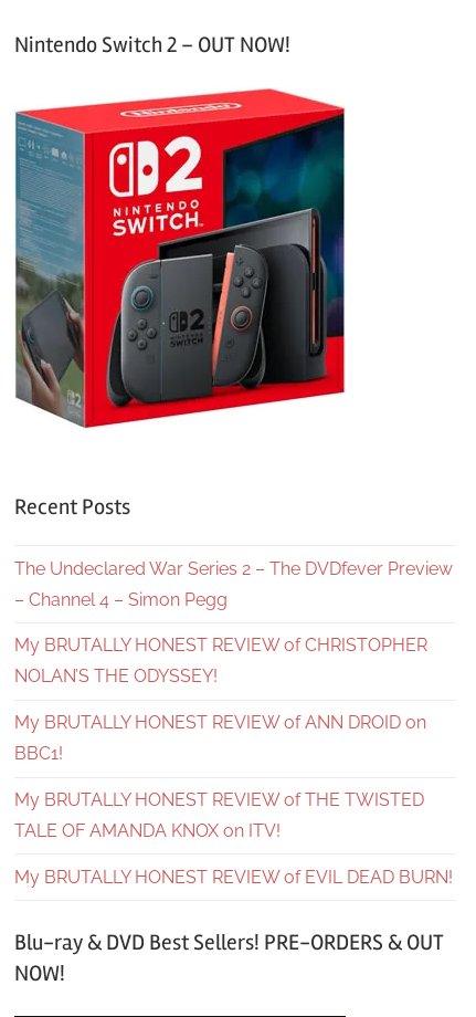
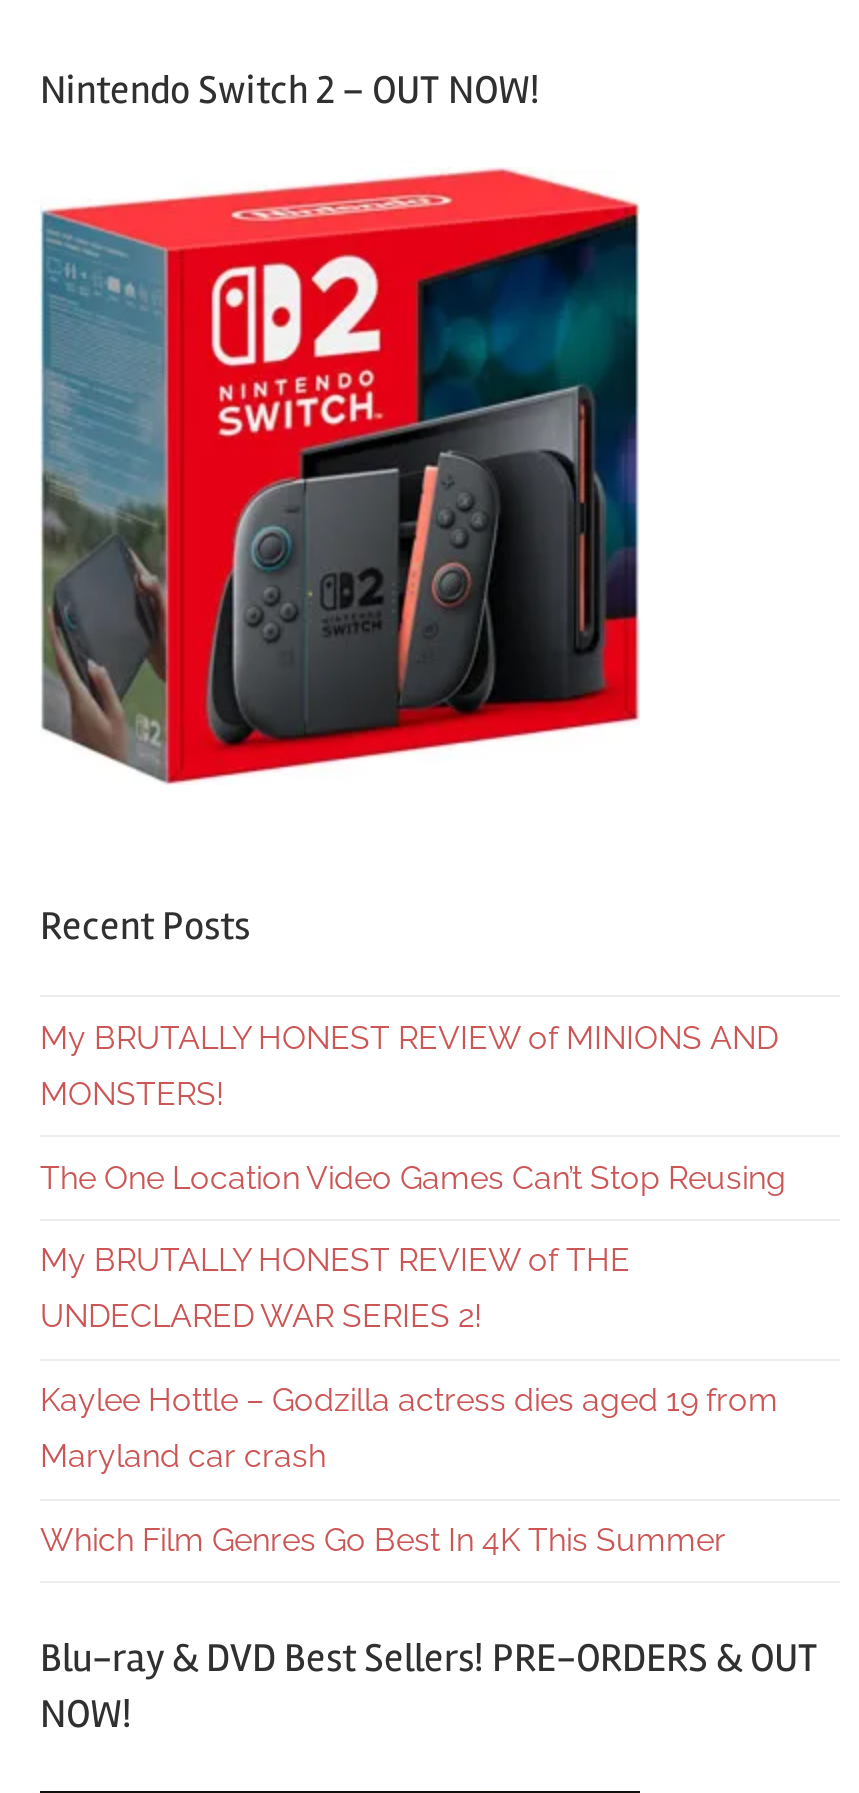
- The Undeclared War Series 2 – The DVDfever Preview
- – Channel 4 – Simon Pegg
- My BRUTALLY HONEST REVIEW of CHRISTOPHER
- NOLAN’S THE ODYSSEY!
- My BRUTALLY HONEST REVIEW of ANN DROID on
- BBC1!
- My BRUTALLY HONEST REVIEW of THE TWISTED
- TALE OF AMANDA KNOX on ITV!
- My BRUTALLY HONEST REVIEW of EVIL DEAD BURN!
+ My BRUTALLY HONEST REVIEW of MINIONS AND
+ MONSTERS!
+ The One Location Video Games Can’t Stop Reusing
+ My BRUTALLY HONEST REVIEW of THE
+ UNDECLARED WAR SERIES 2!
+ Kaylee Hottle – Godzilla actress dies aged 19 from
+ Maryland car crash
+ Which Film Genres Go Best In 4K This Summer
